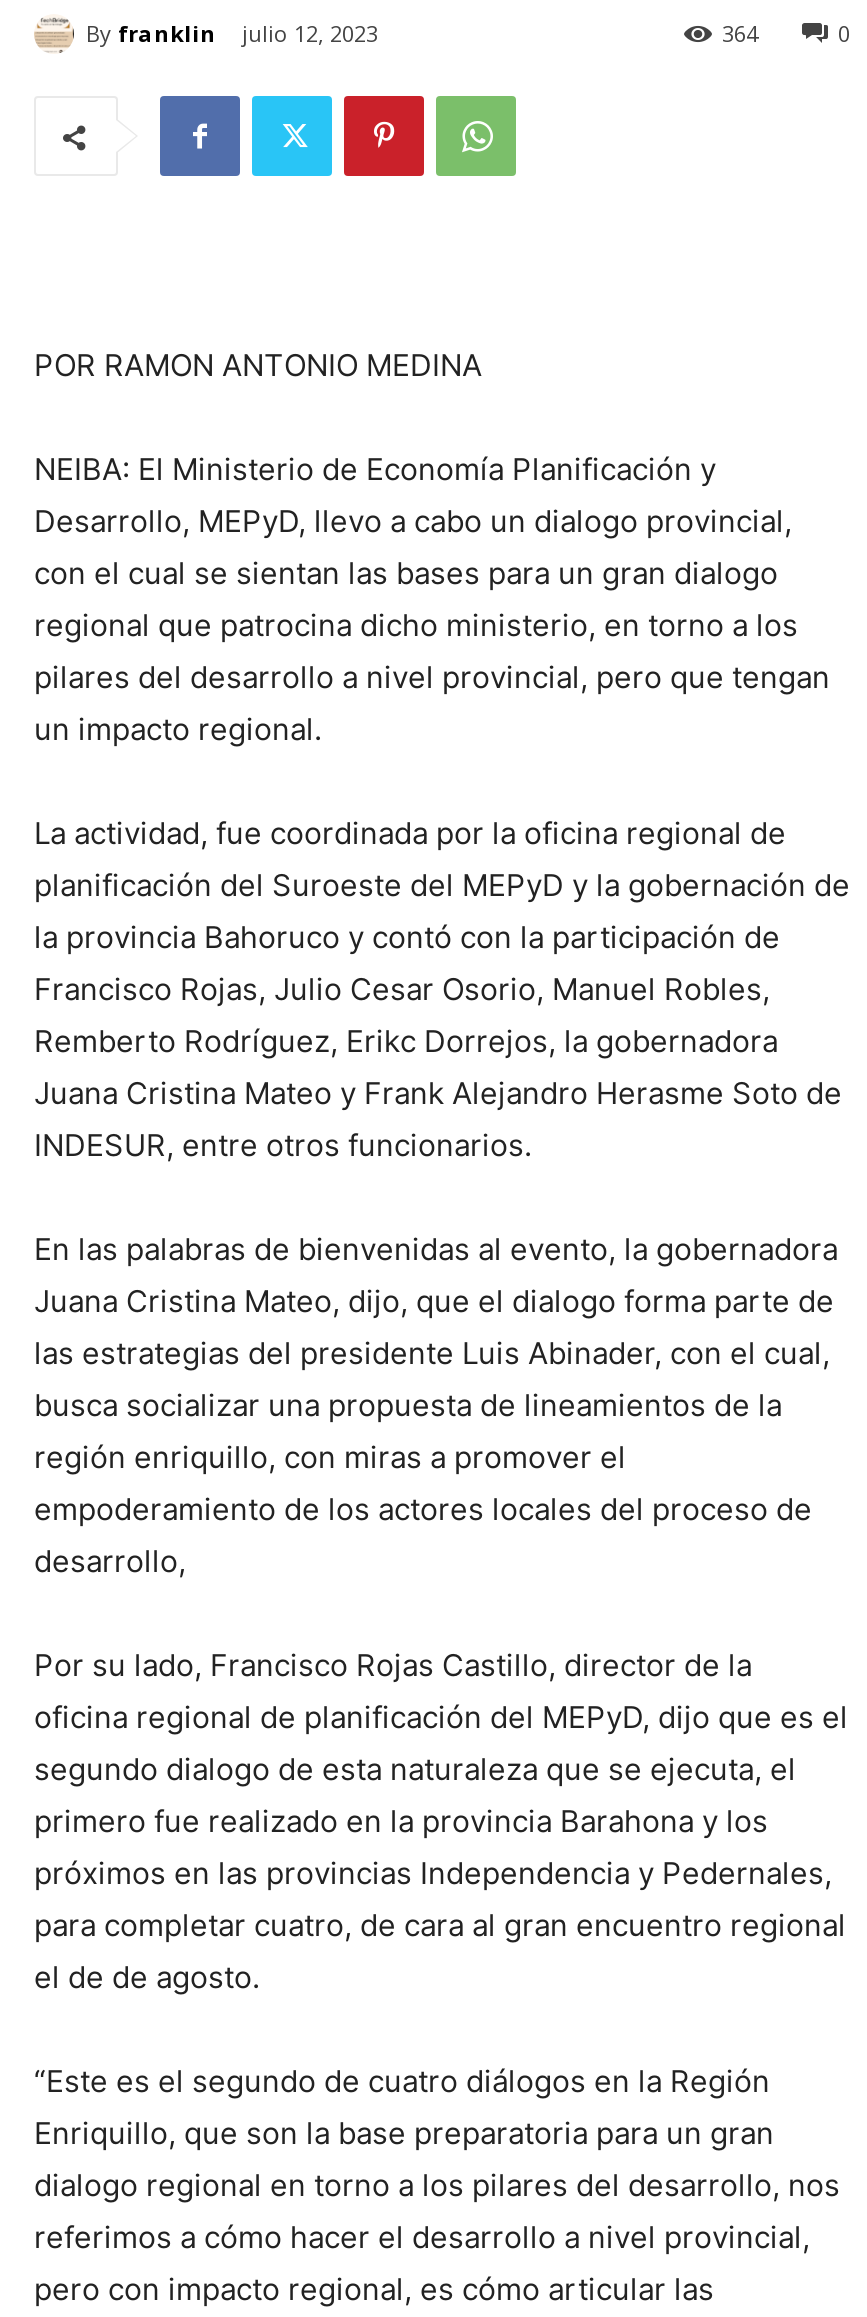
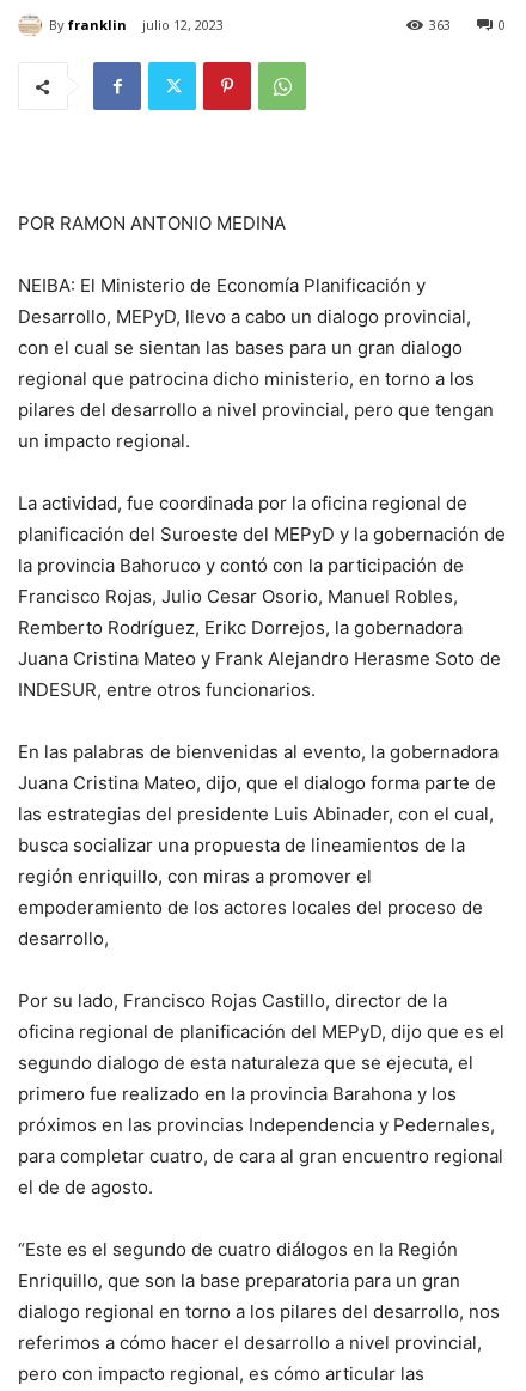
- 364
+ 363
